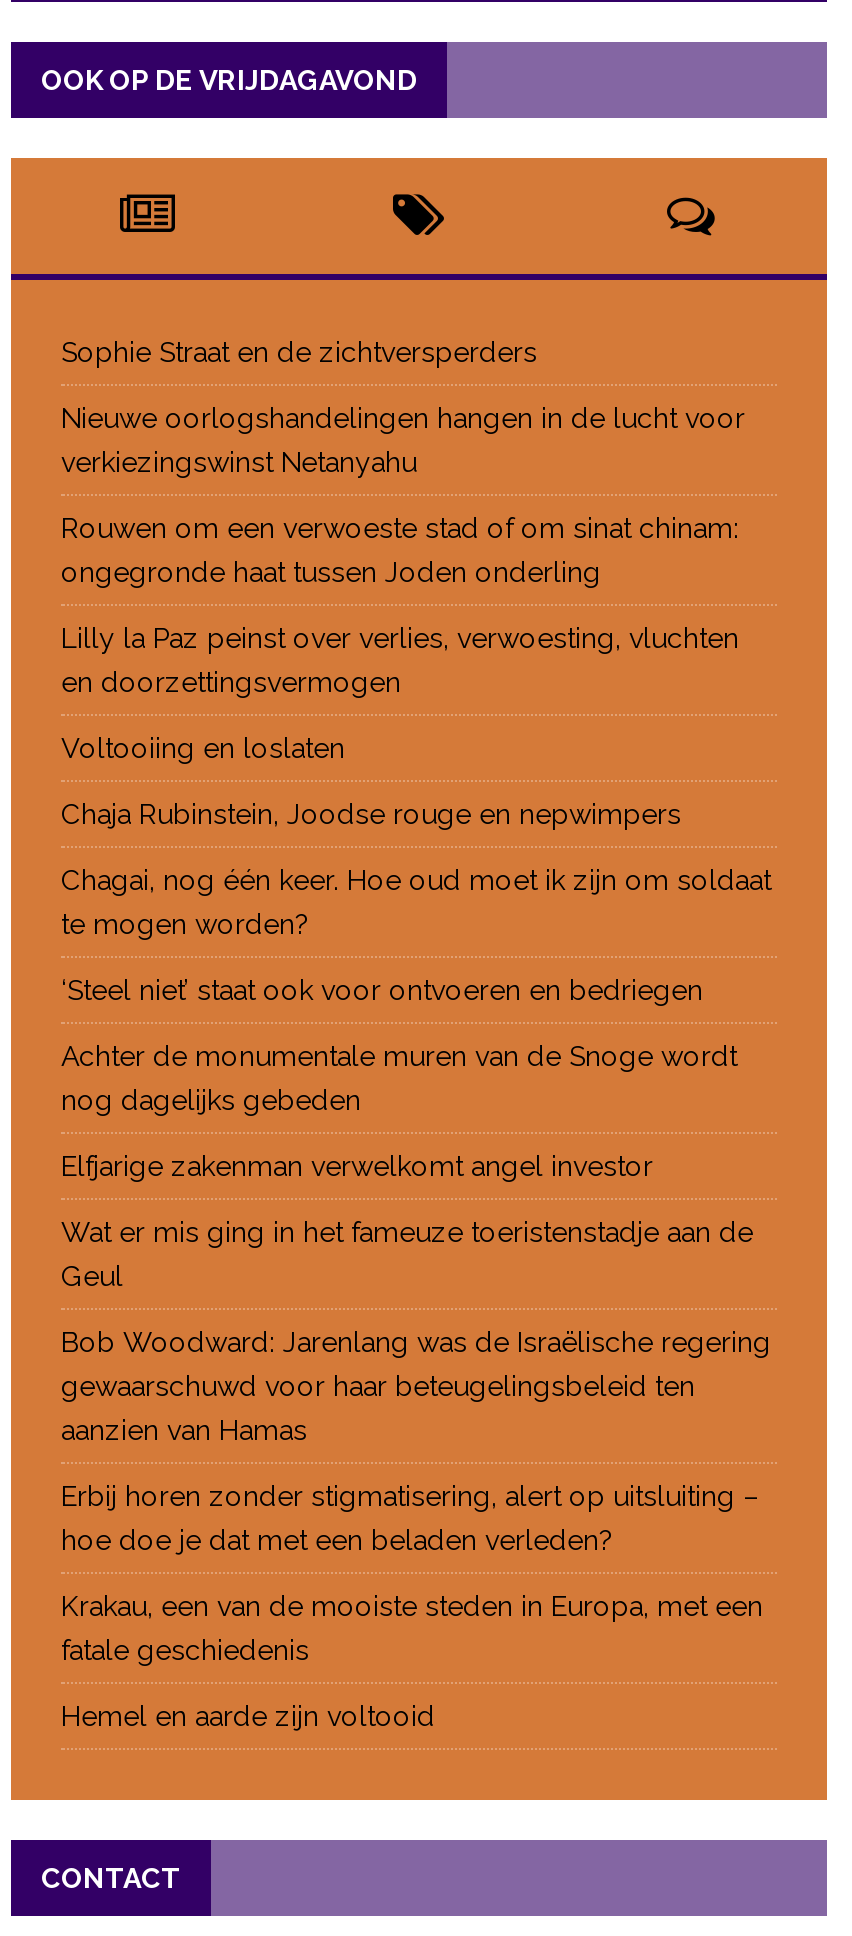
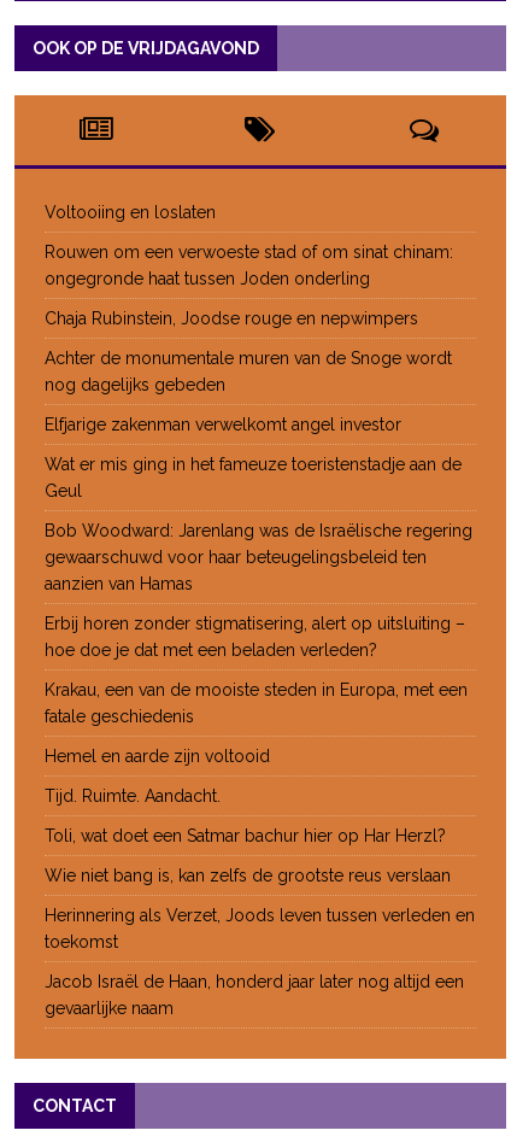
- Sophie Straat en de zichtversperders
- Nieuwe oorlogshandelingen hangen in de lucht voor
- verkiezingswinst Netanyahu

moved up: Rouwen om een verwoeste stad of om sinat chinam: | ongegronde haat tussen Joden onderling

- Lilly la Paz peinst over verlies, verwoesting, vluchten
- en doorzettingsvermogen

moved up: Voltooiing en loslaten

moved up: Chaja Rubinstein, Joodse rouge en nepwimpers

- Chagai, nog één keer. Hoe oud moet ik zijn om soldaat
- te mogen worden?
- ‘Steel niet’ staat ook voor ontvoeren en bedriegen

moved up: Achter de monumentale muren van de Snoge wordt | nog dagelijks gebeden | Elfjarige zakenman verwelkomt angel investor | ... | fatale geschiedenis | Hemel en aarde zijn voltooid

+ Tijd. Ruimte. Aandacht.
+ Toli, wat doet een Satmar bachur hier op Har Herzl?
+ Wie niet bang is, kan zelfs de grootste reus verslaan
+ Herinnering als Verzet, Joods leven tussen verleden en
+ toekomst
+ Jacob Israël de Haan, honderd jaar later nog altijd een
+ gevaarlijke naam
